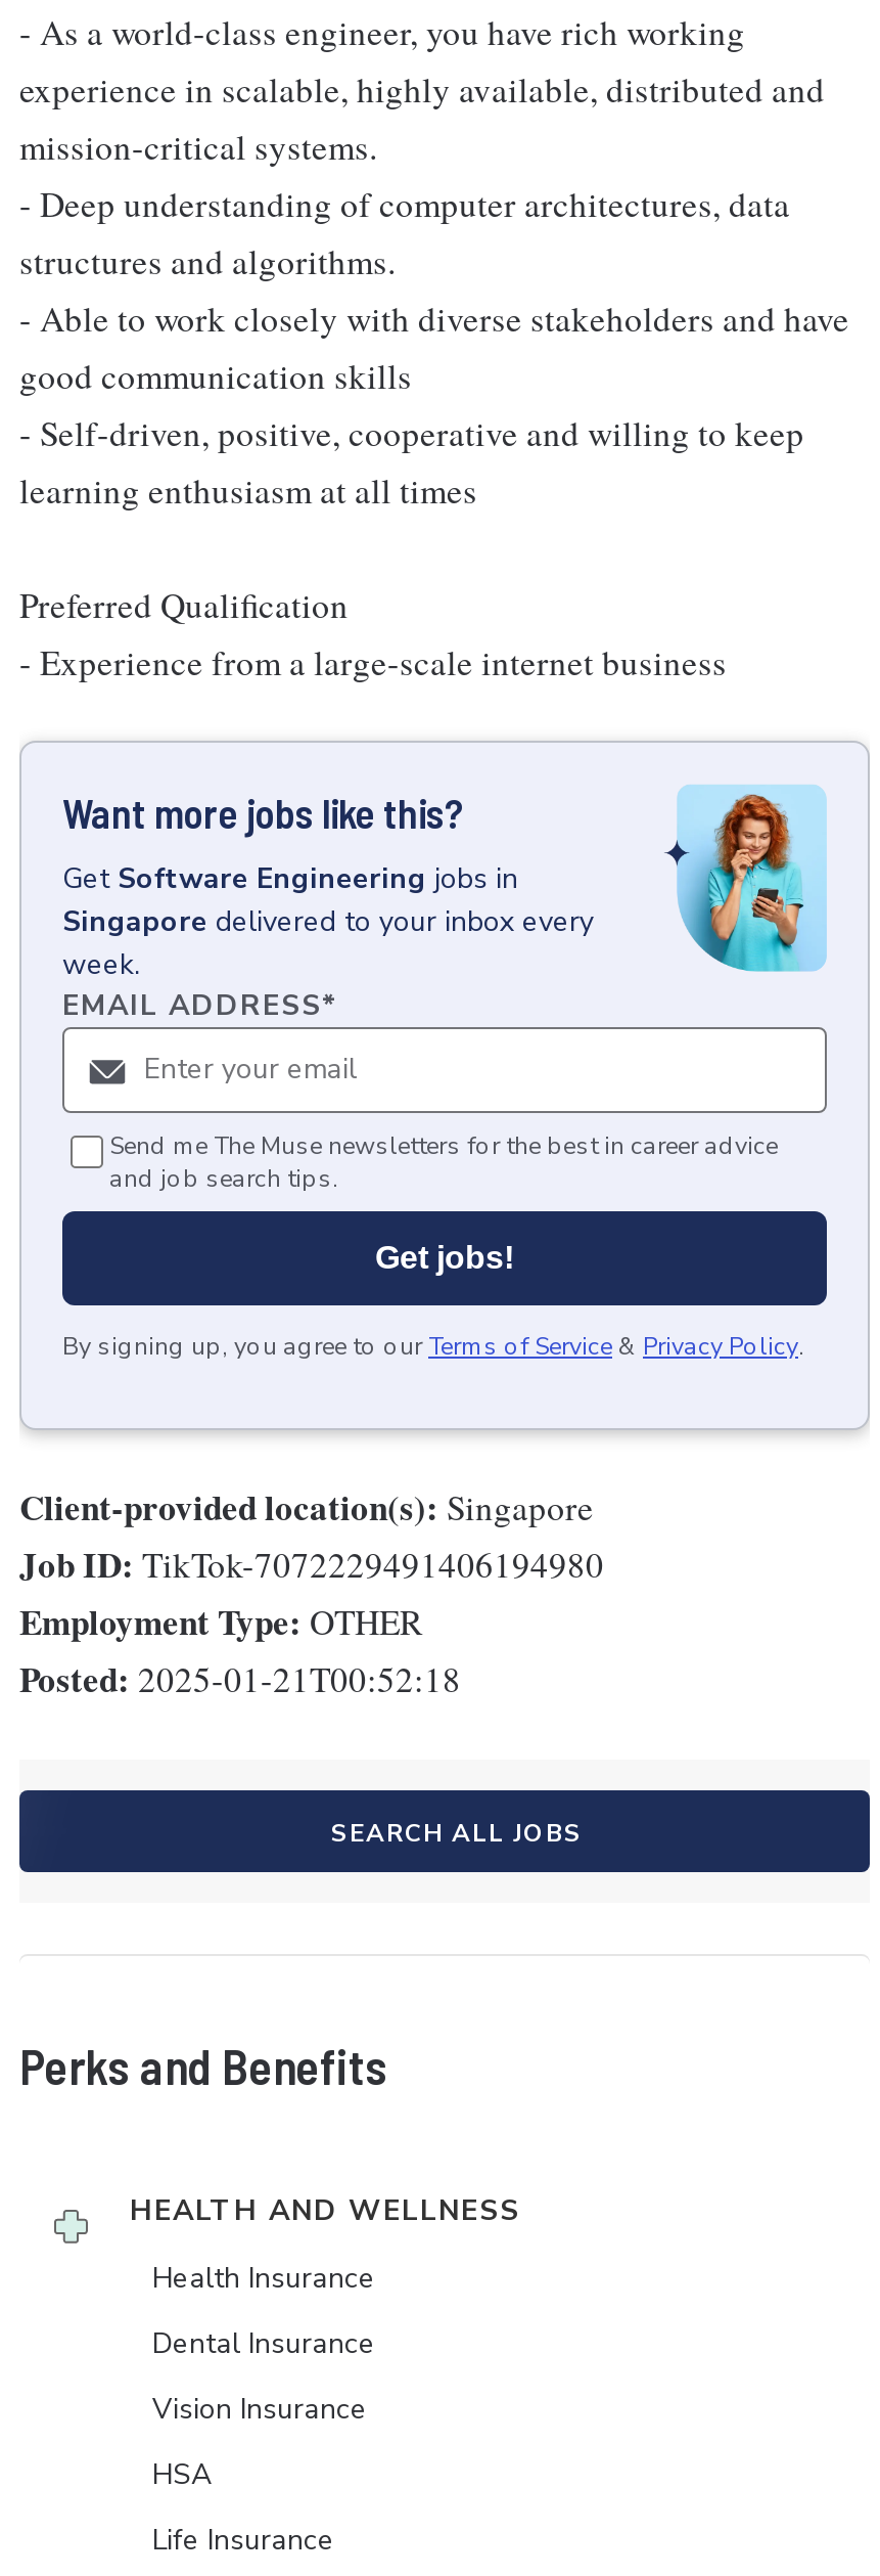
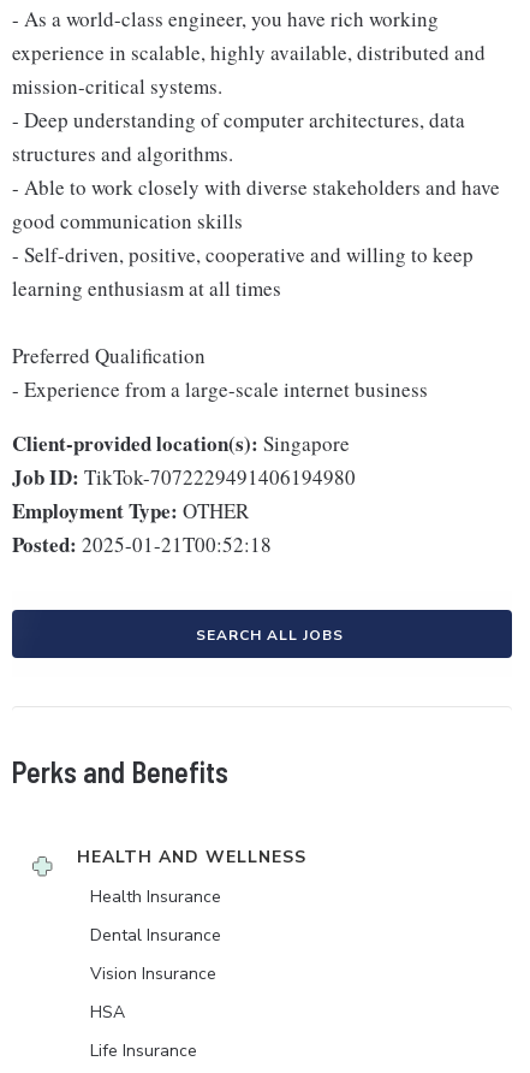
- [image]
- Want more jobs like this?
- Get Software Engineering jobs in
- Singapore delivered to your inbox every
- week.
- EMAIL ADDRESS*

- Send me The Muse newsletters for the best in career advice
- and job search tips.
- Get jobs!
- By signing up, you agree to our Terms of Service & Privacy Policy.
